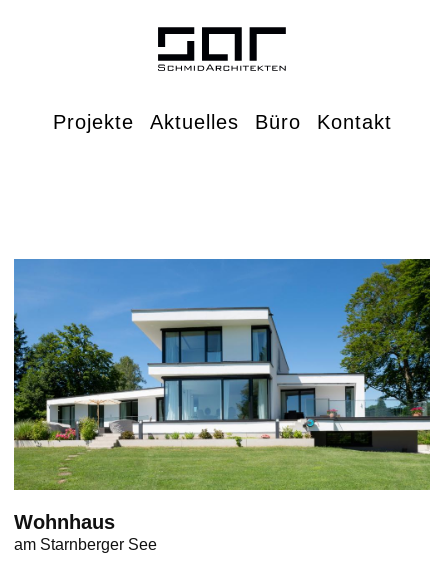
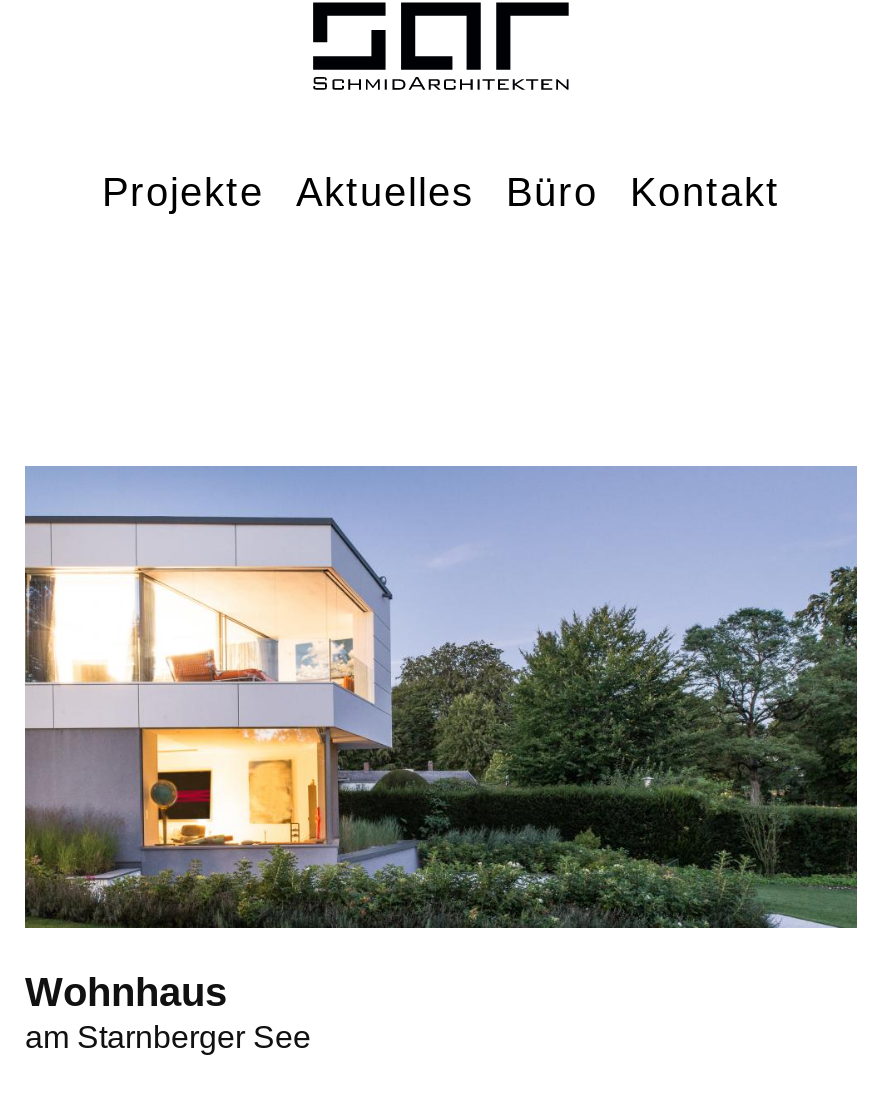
- [image]
+ [image]
